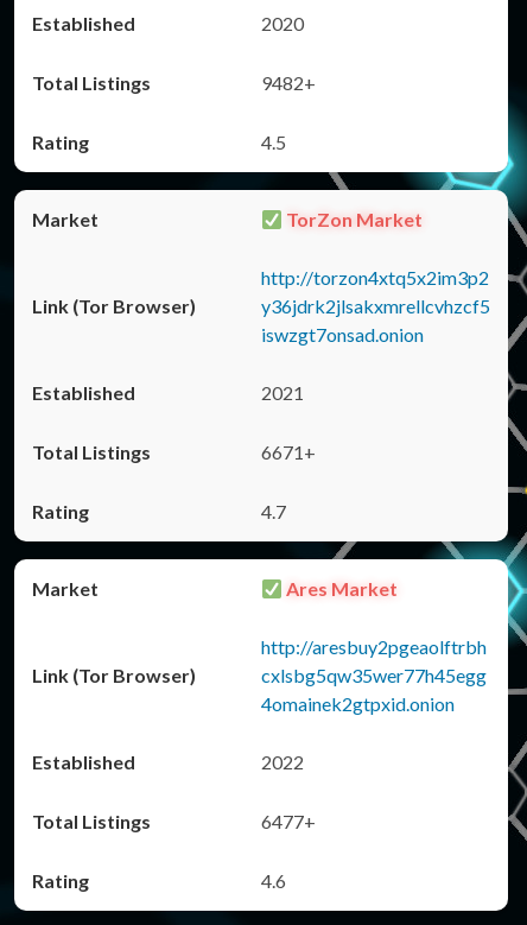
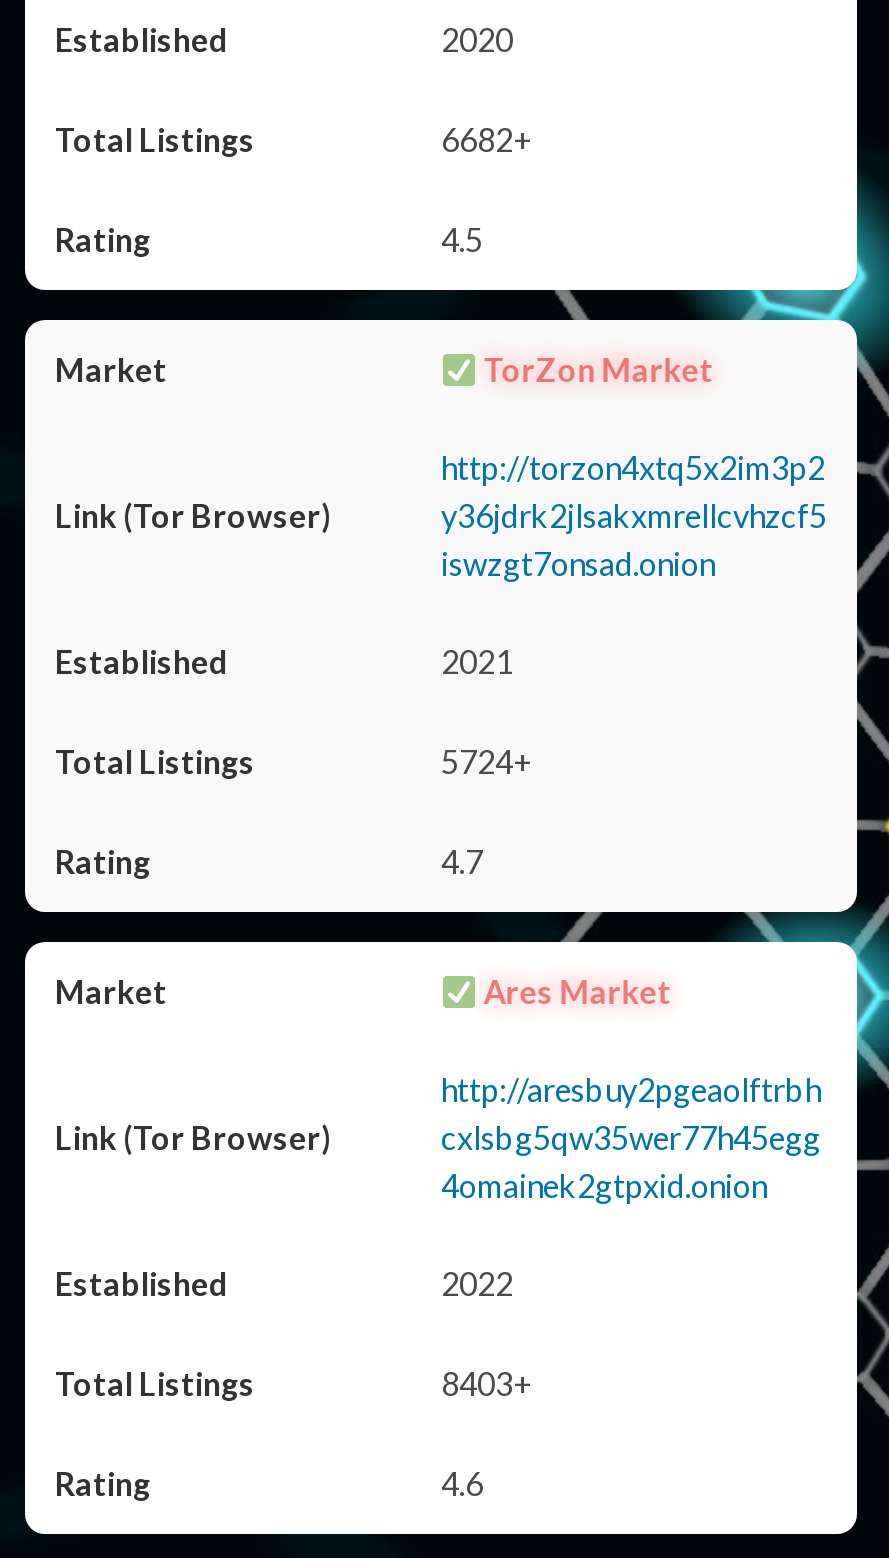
- 9482+
+ 6682+

- 6671+
+ 5724+

- 6477+
+ 8403+
